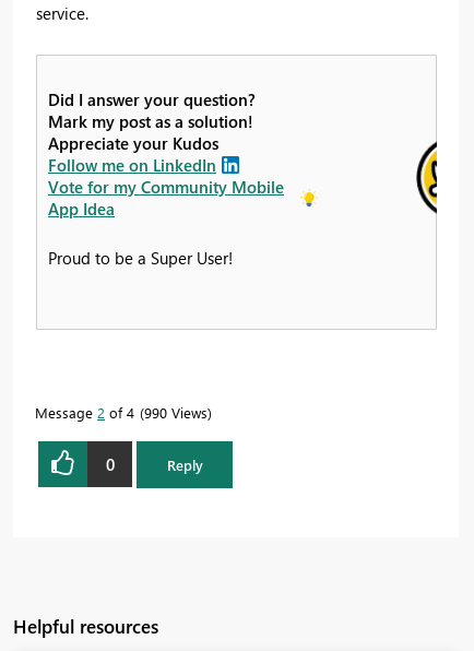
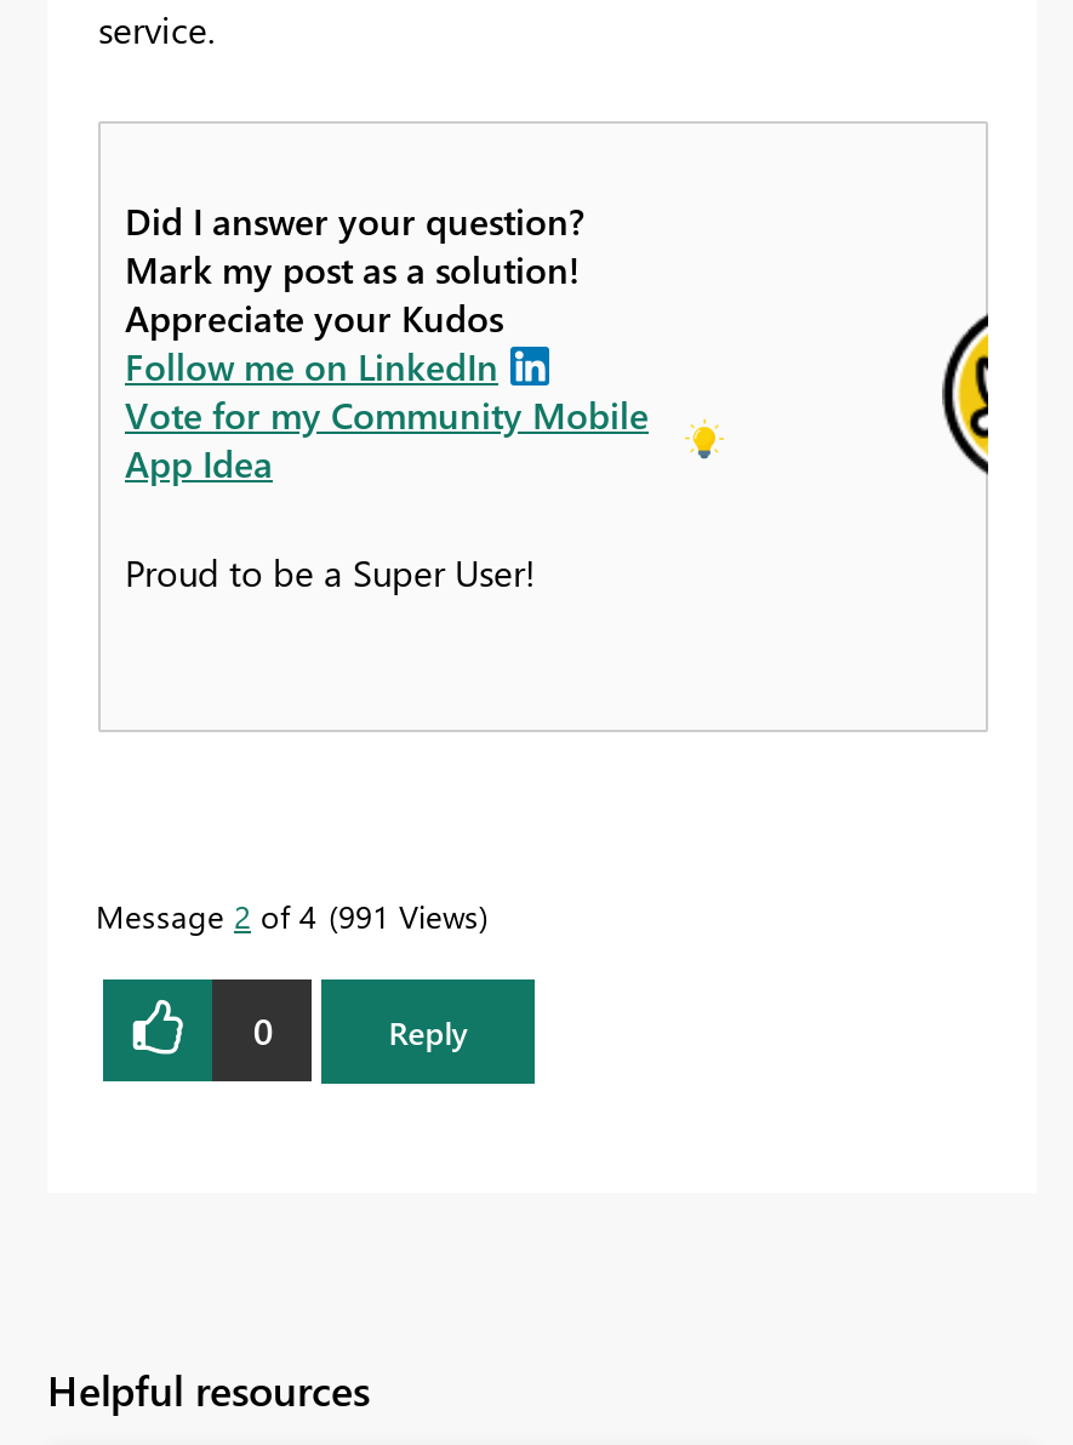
- Message 2 of 4 990 Views
+ Message 2 of 4 991 Views
